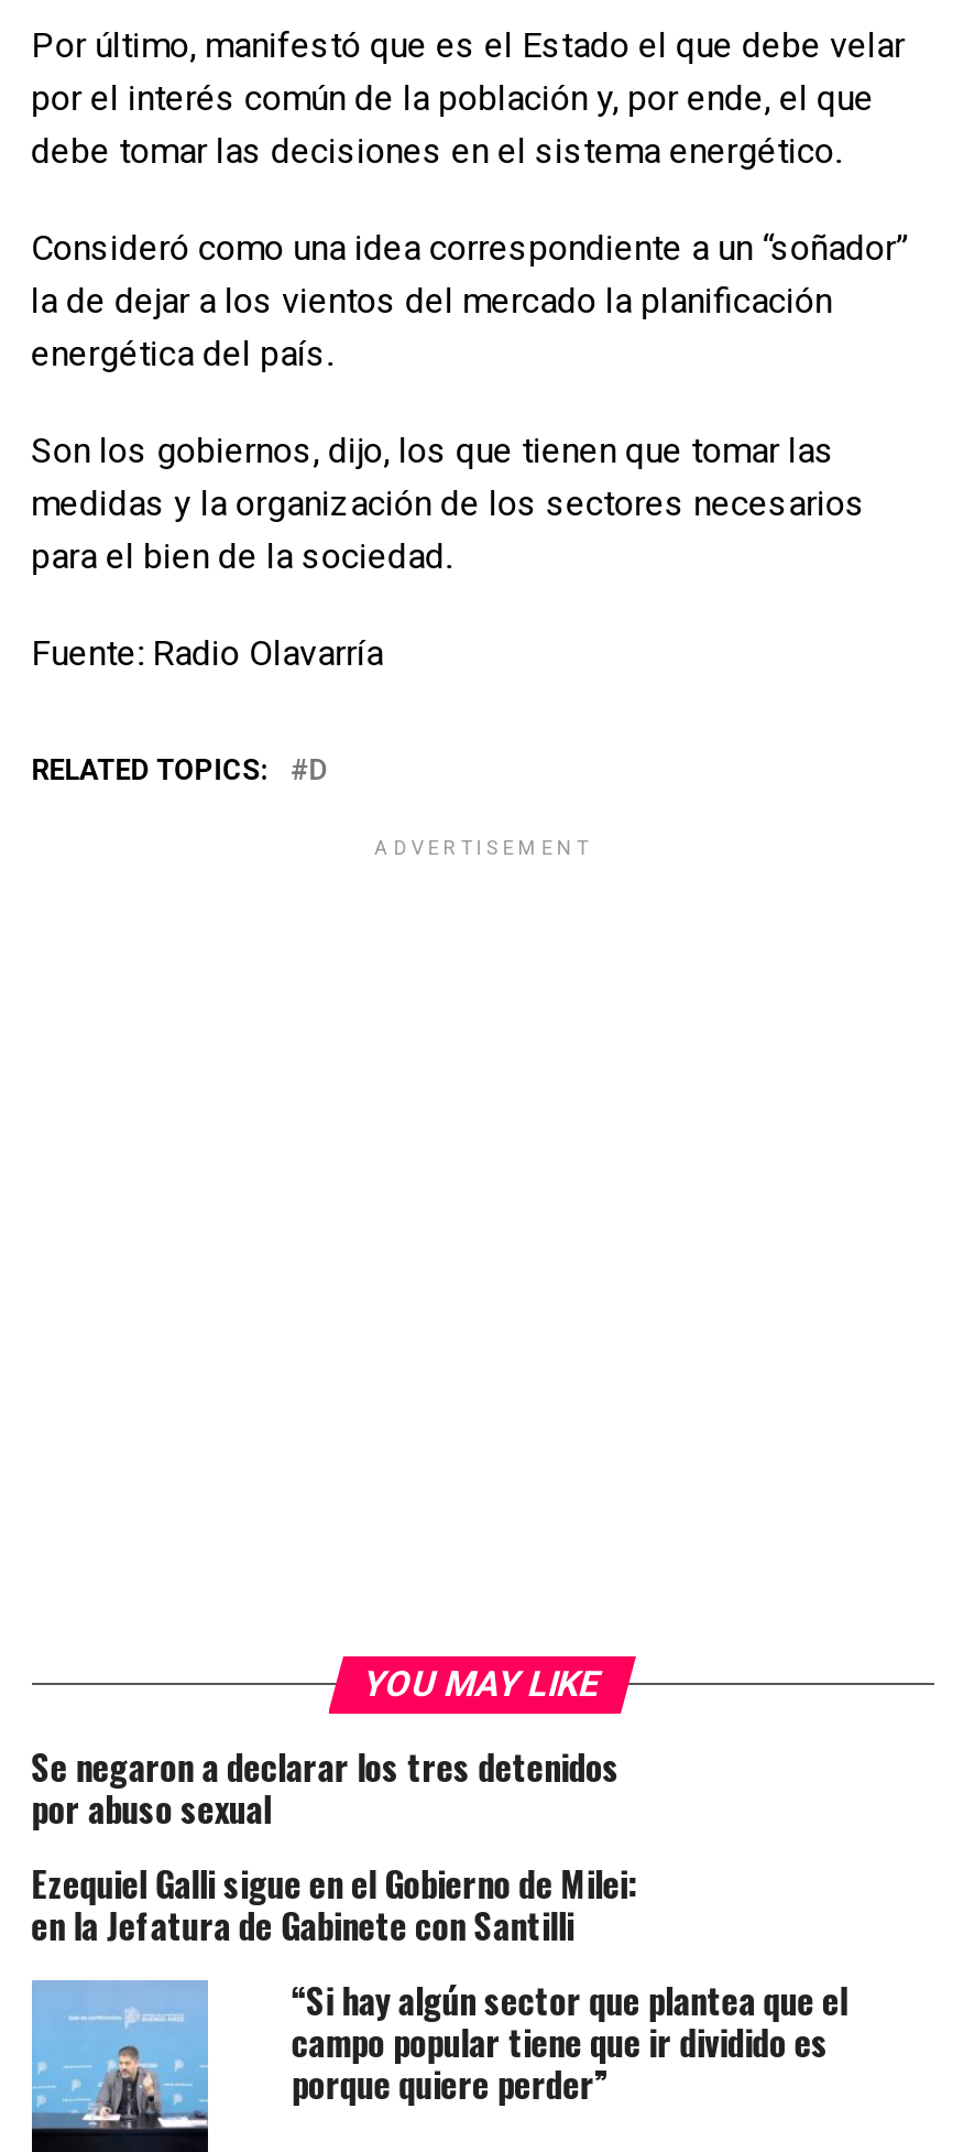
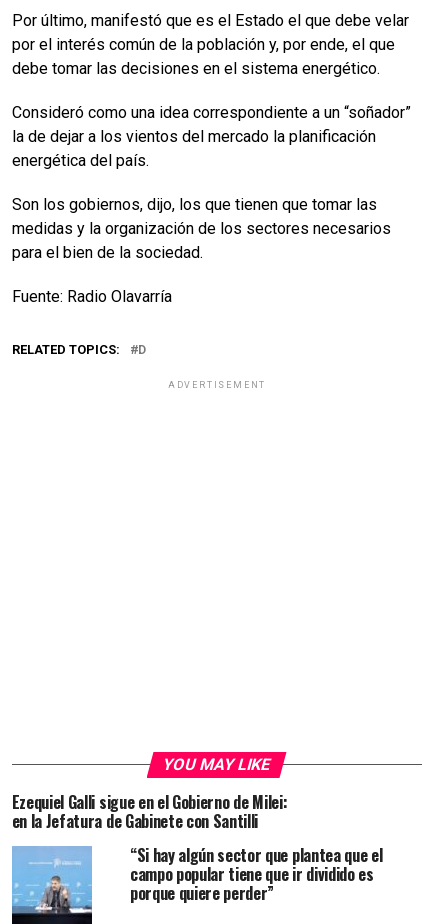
- Se negaron a declarar los tres detenidos
- por abuso sexual
